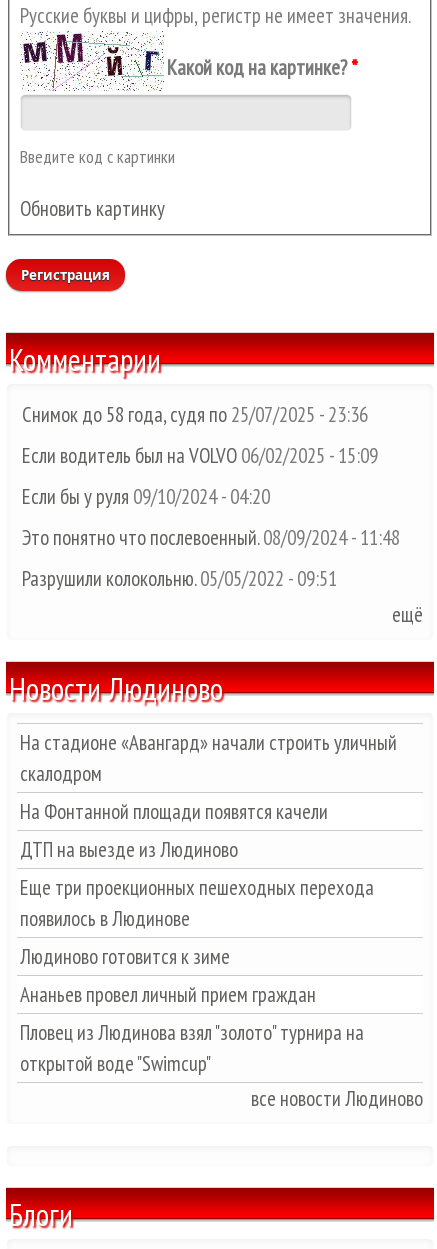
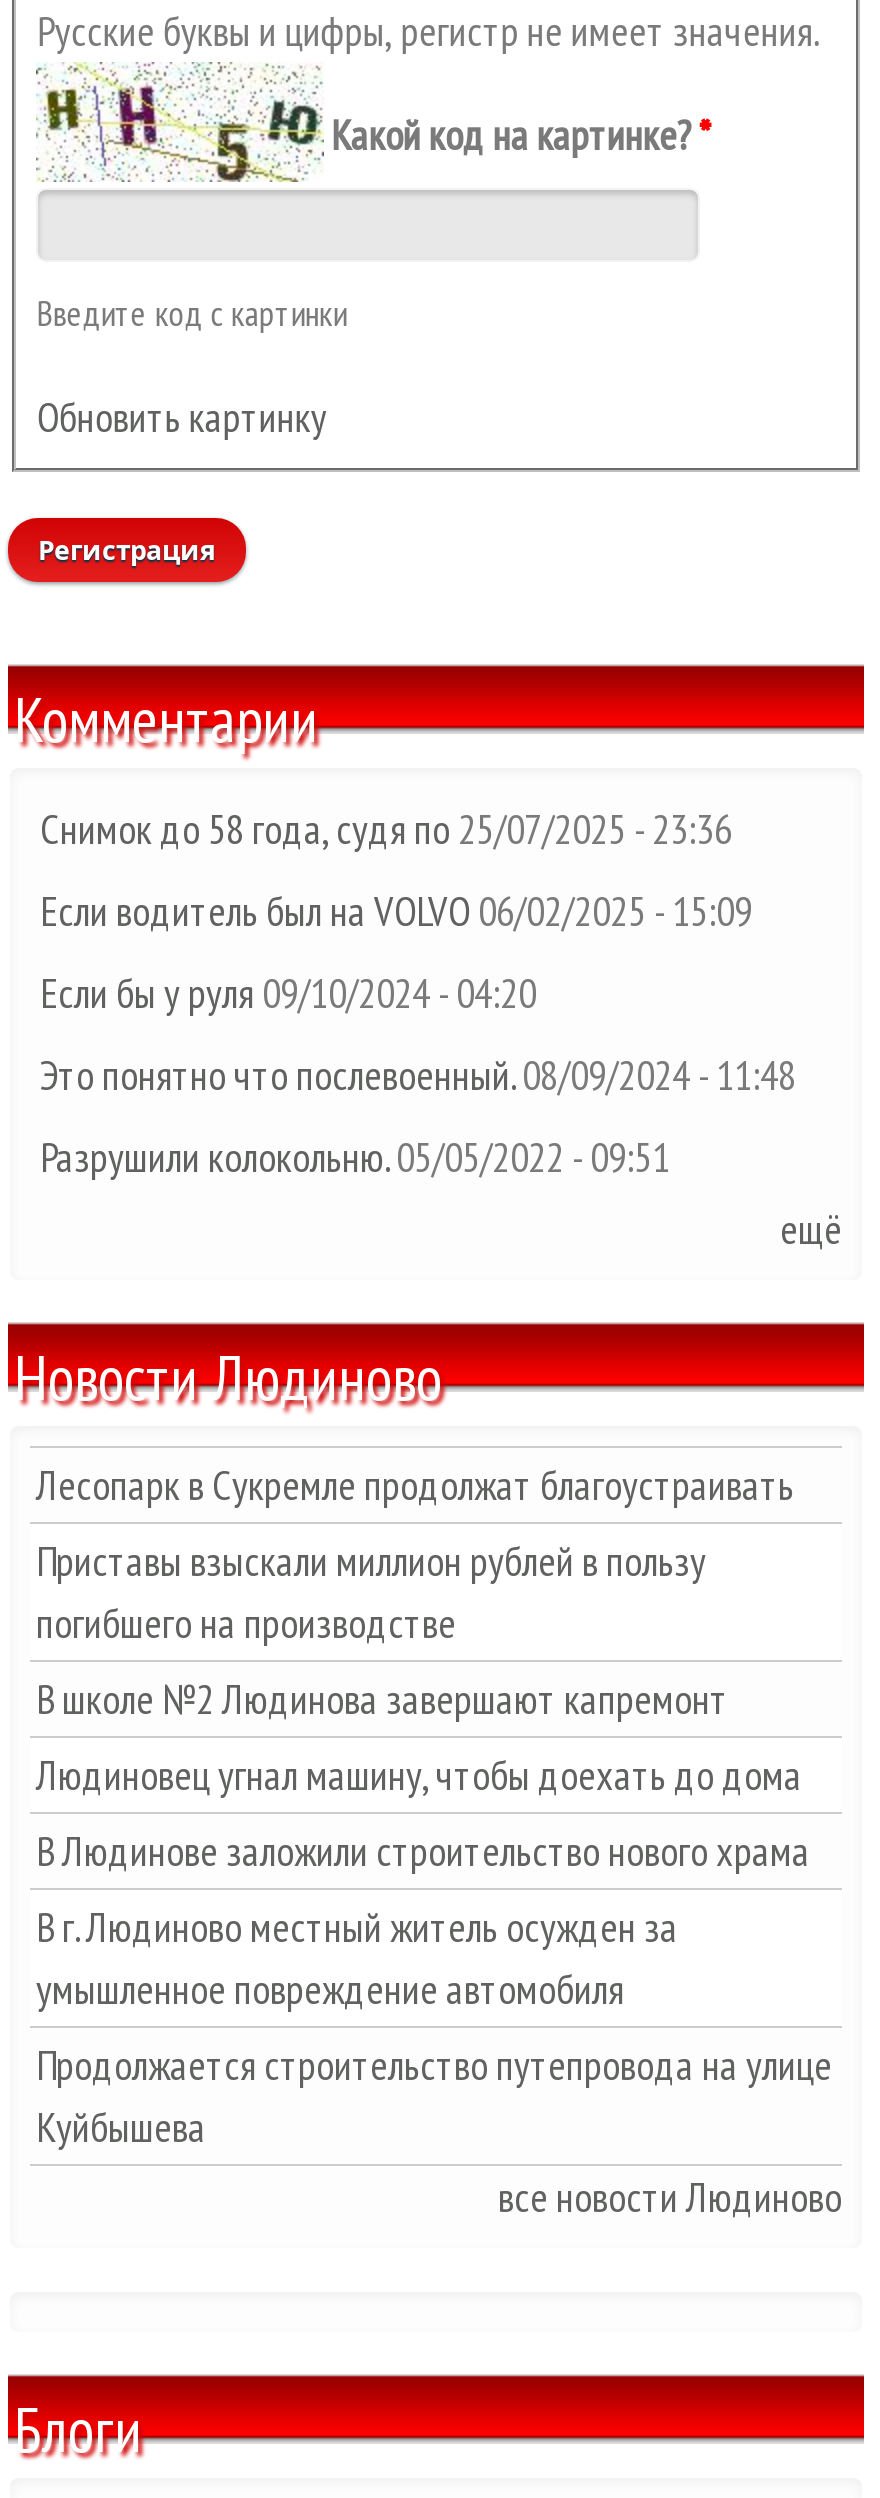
- [image]
+ [image]

- На стадионе «Авангард» начали строить уличный
- скалодром
- На Фонтанной площади появятся качели
- ДТП на выезде из Людиново
- Еще три проекционных пешеходных перехода
- появилось в Людинове
- Людиново готовится к зиме
- Ананьев провел личный прием граждан
- Пловец из Людинова взял "золото" турнира на
- открытой воде "Swimcup"
+ Лесопарк в Сукремле продолжат благоустраивать
+ Приставы взыскали миллион рублей в пользу
+ погибшего на производстве
+ В школе №2 Людинова завершают капремонт
+ Людиновец угнал машину, чтобы доехать до дома
+ В Людинове заложили строительство нового храма
+ В г. Людиново местный житель осужден за
+ умышленное повреждение автомобиля
+ Продолжается строительство путепровода на улице
+ Куйбышева
